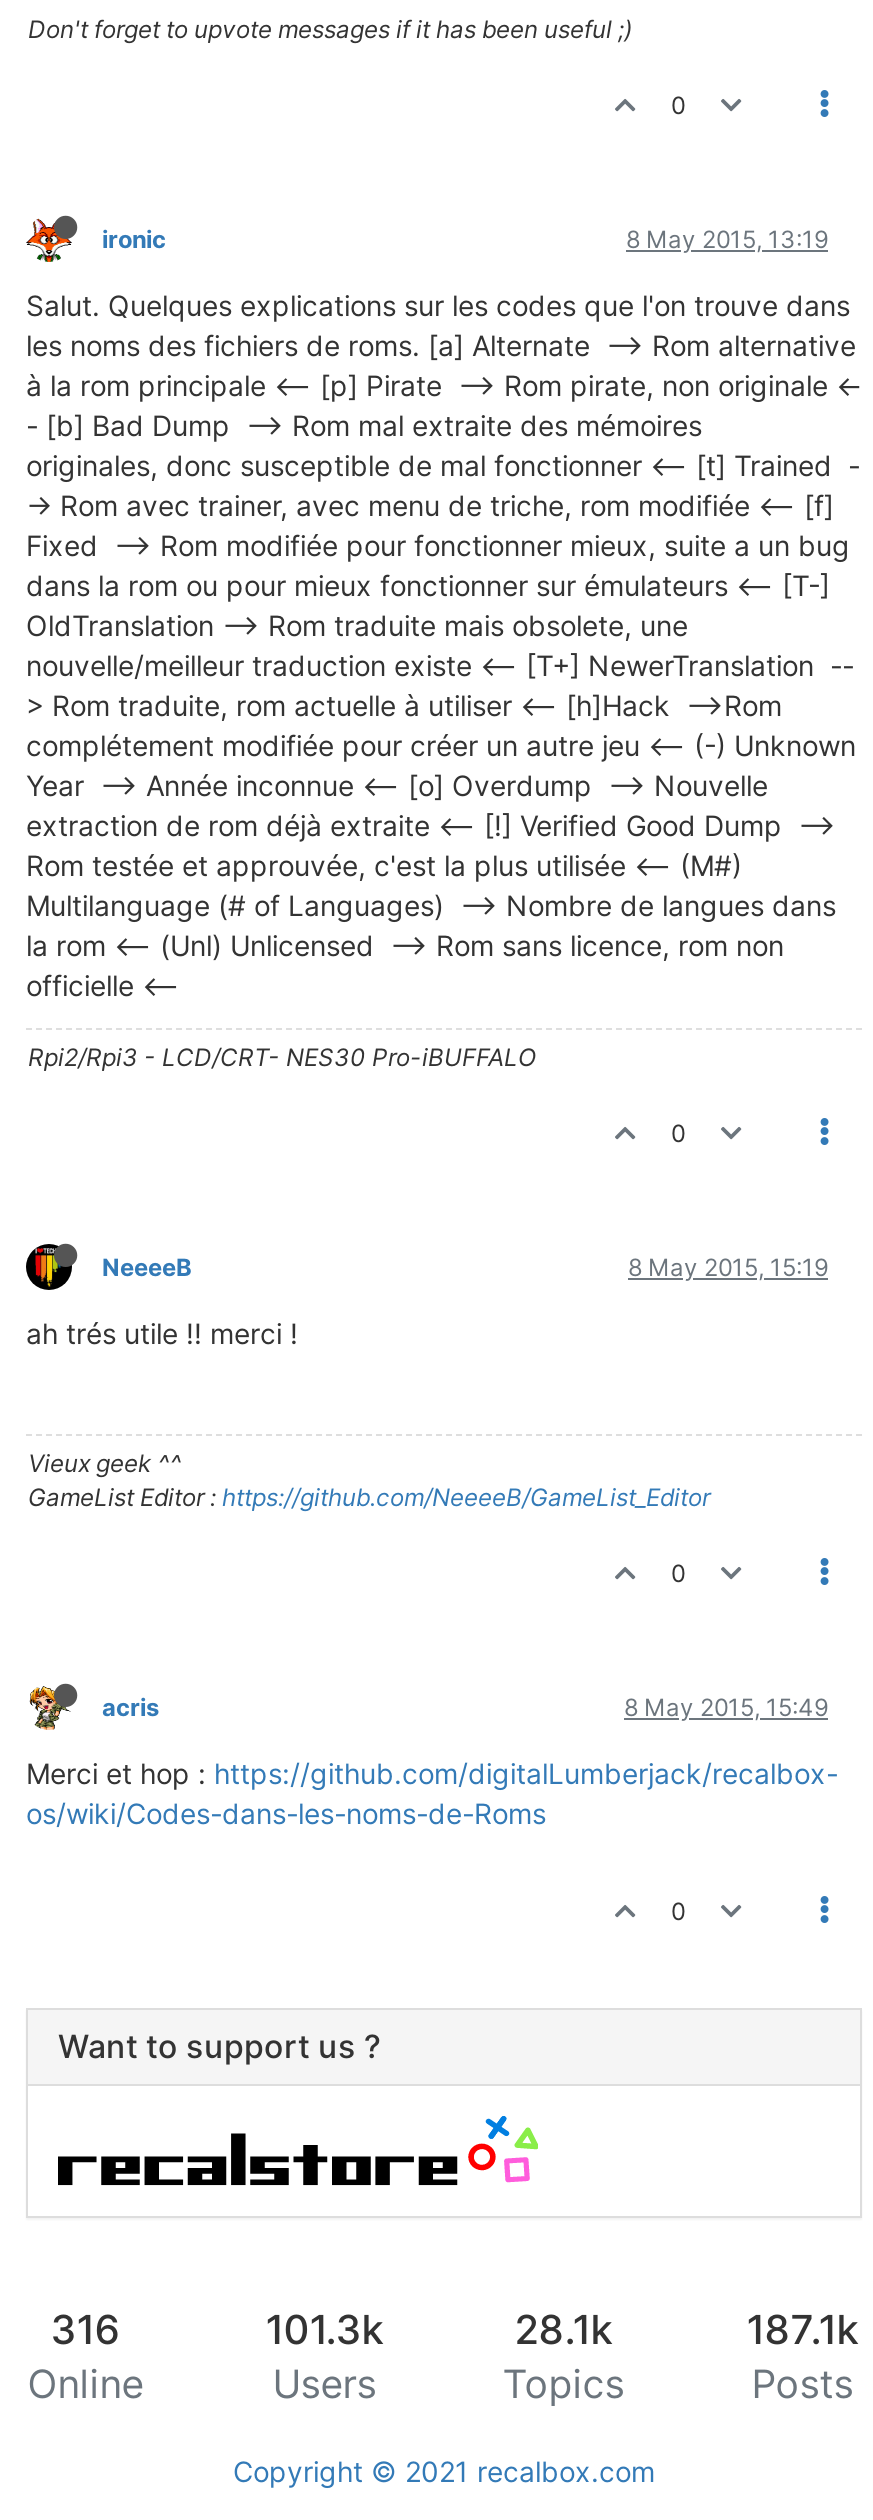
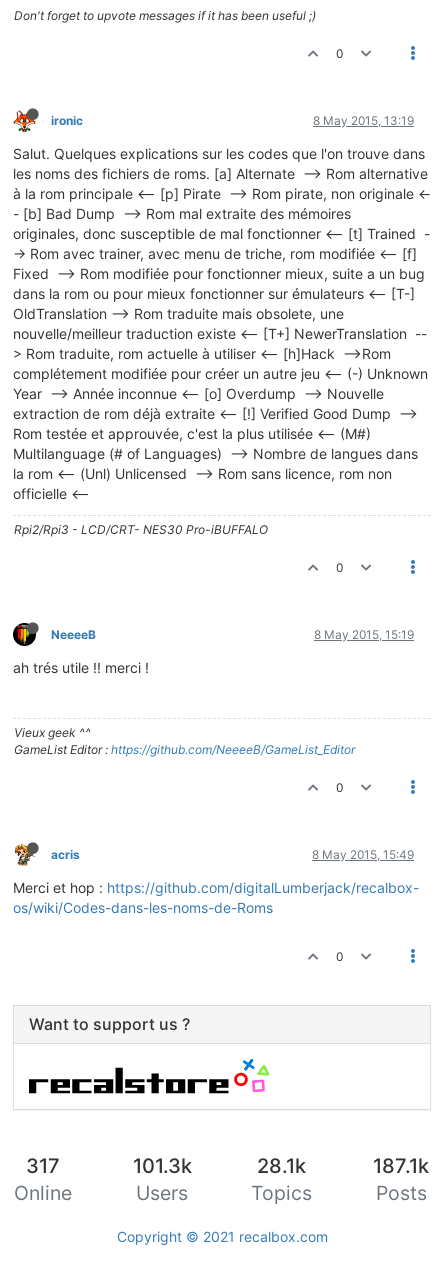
- 316
+ 317
